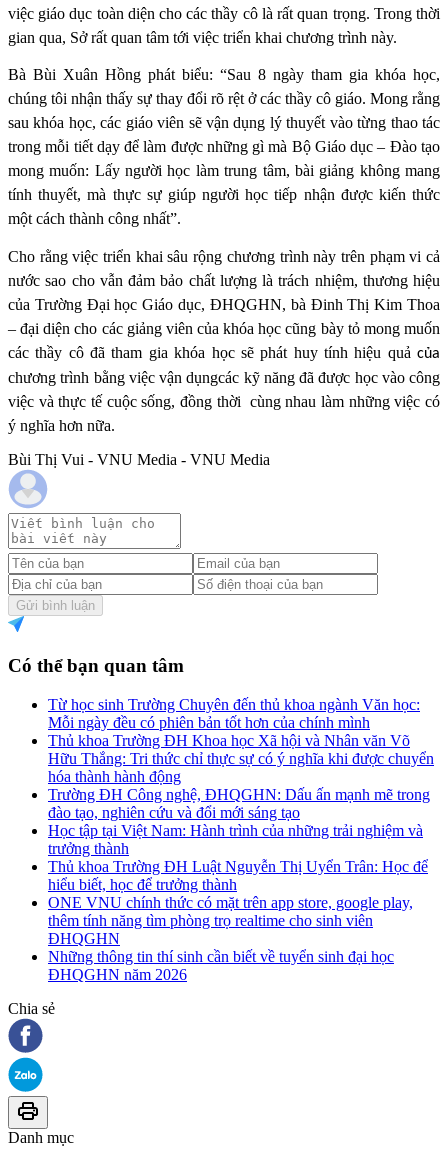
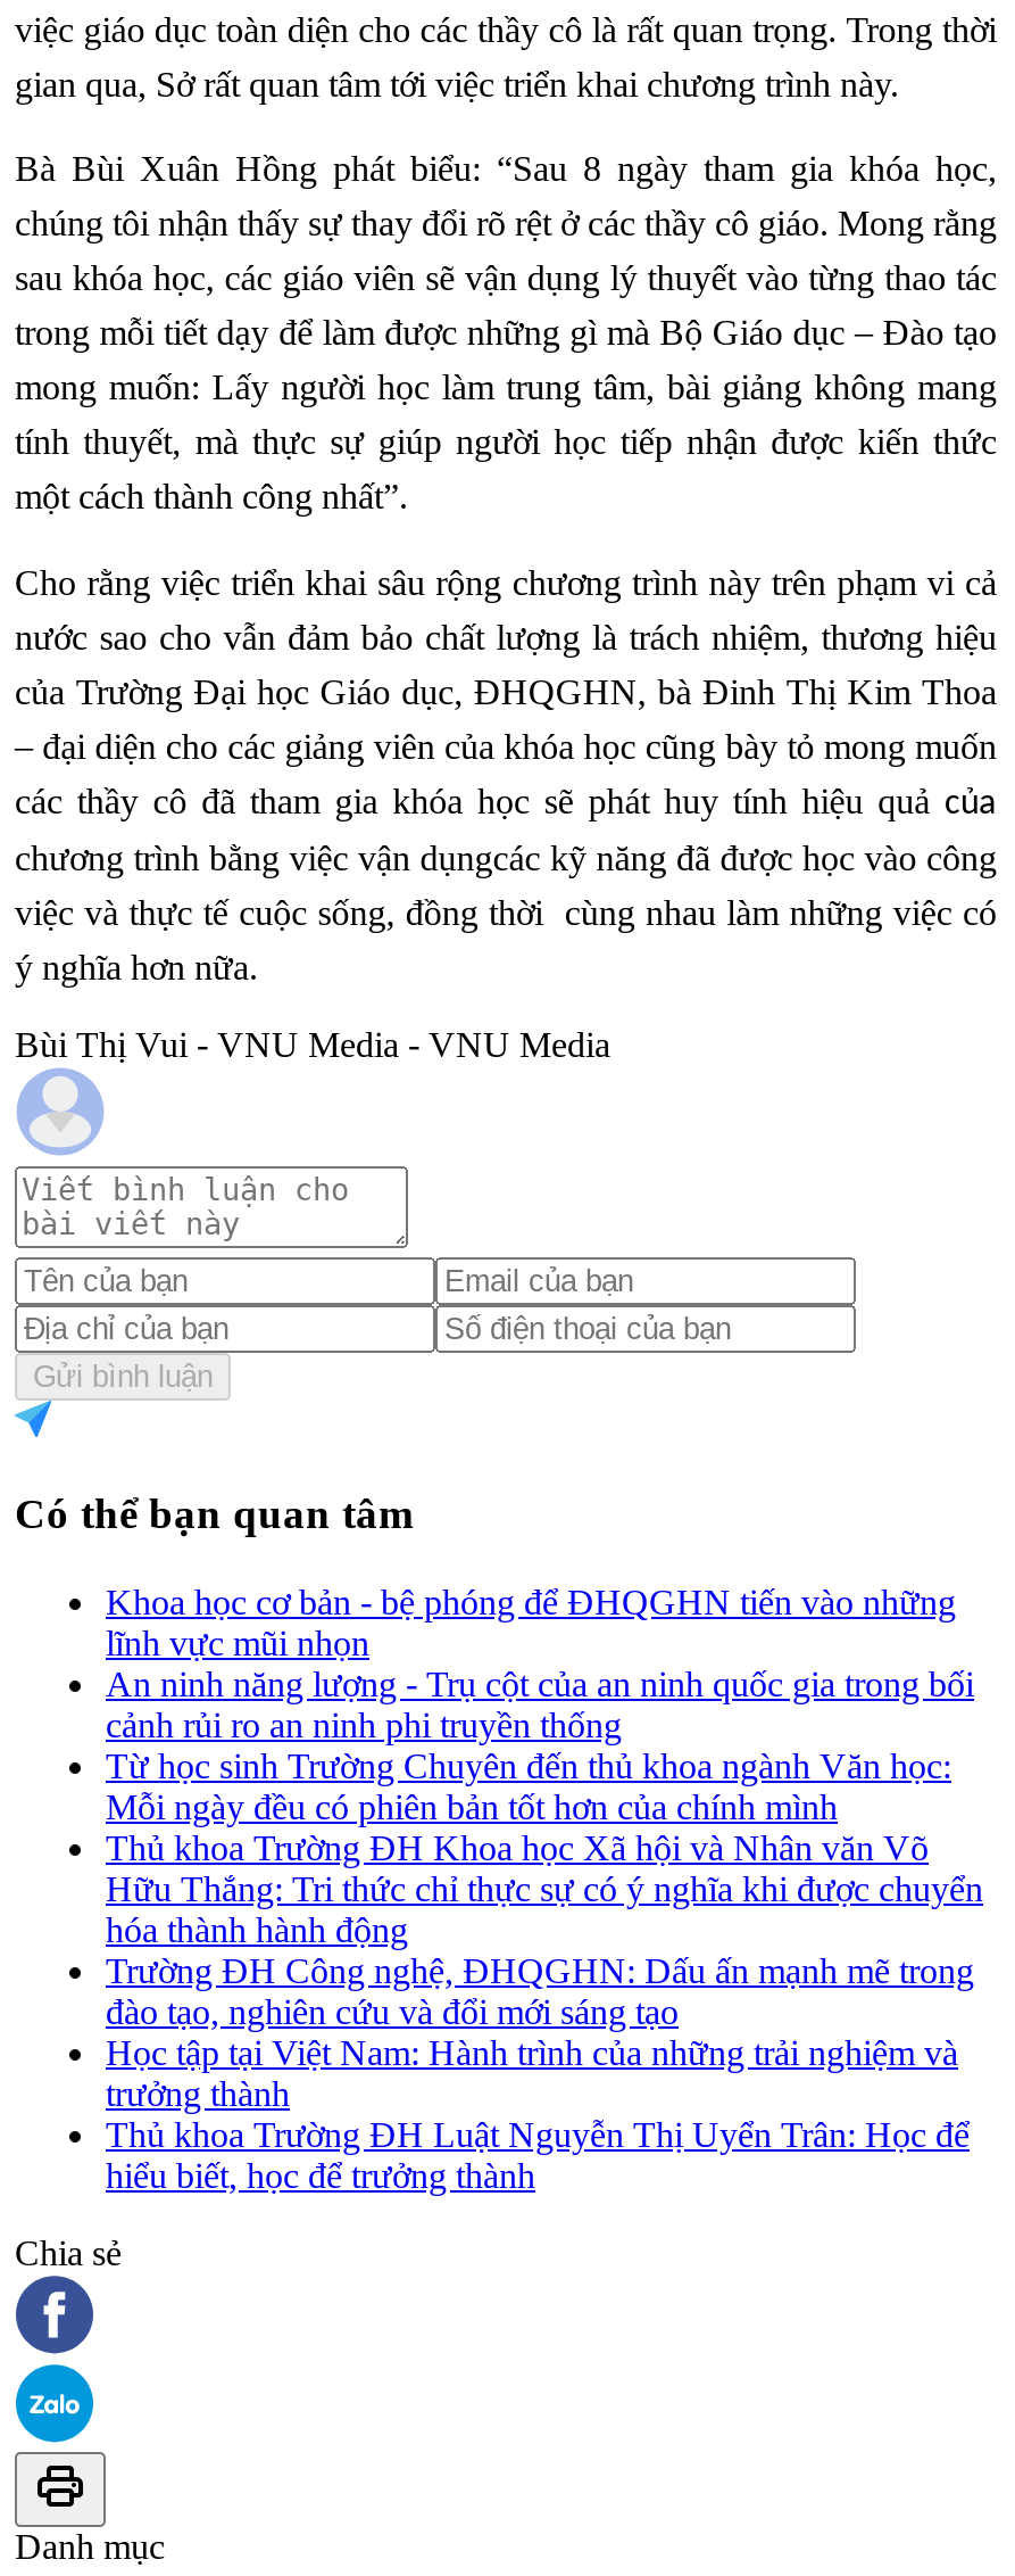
+ Khoa học cơ bản - bệ phóng để ĐHQGHN tiến vào những
+ lĩnh vực mũi nhọn
+ An ninh năng lượng - Trụ cột của an ninh quốc gia trong bối
+ cảnh rủi ro an ninh phi truyền thống

moved down: Từ học sinh Trường Chuyên đến thủ khoa ngành Văn học: | Mỗi ngày đều có phiên bản tốt hơn của chính mình | Thủ khoa Trường ĐH Khoa học Xã hội và Nhân văn Võ | ... | Thủ khoa Trường ĐH Luật Nguyễn Thị Uyển Trân: Học để | hiểu biết, học để trưởng thành

- ONE VNU chính thức có mặt trên app store, google play,
- thêm tính năng tìm phòng trọ realtime cho sinh viên
- ĐHQGHN
- Những thông tin thí sinh cần biết về tuyển sinh đại học
- ĐHQGHN năm 2026
